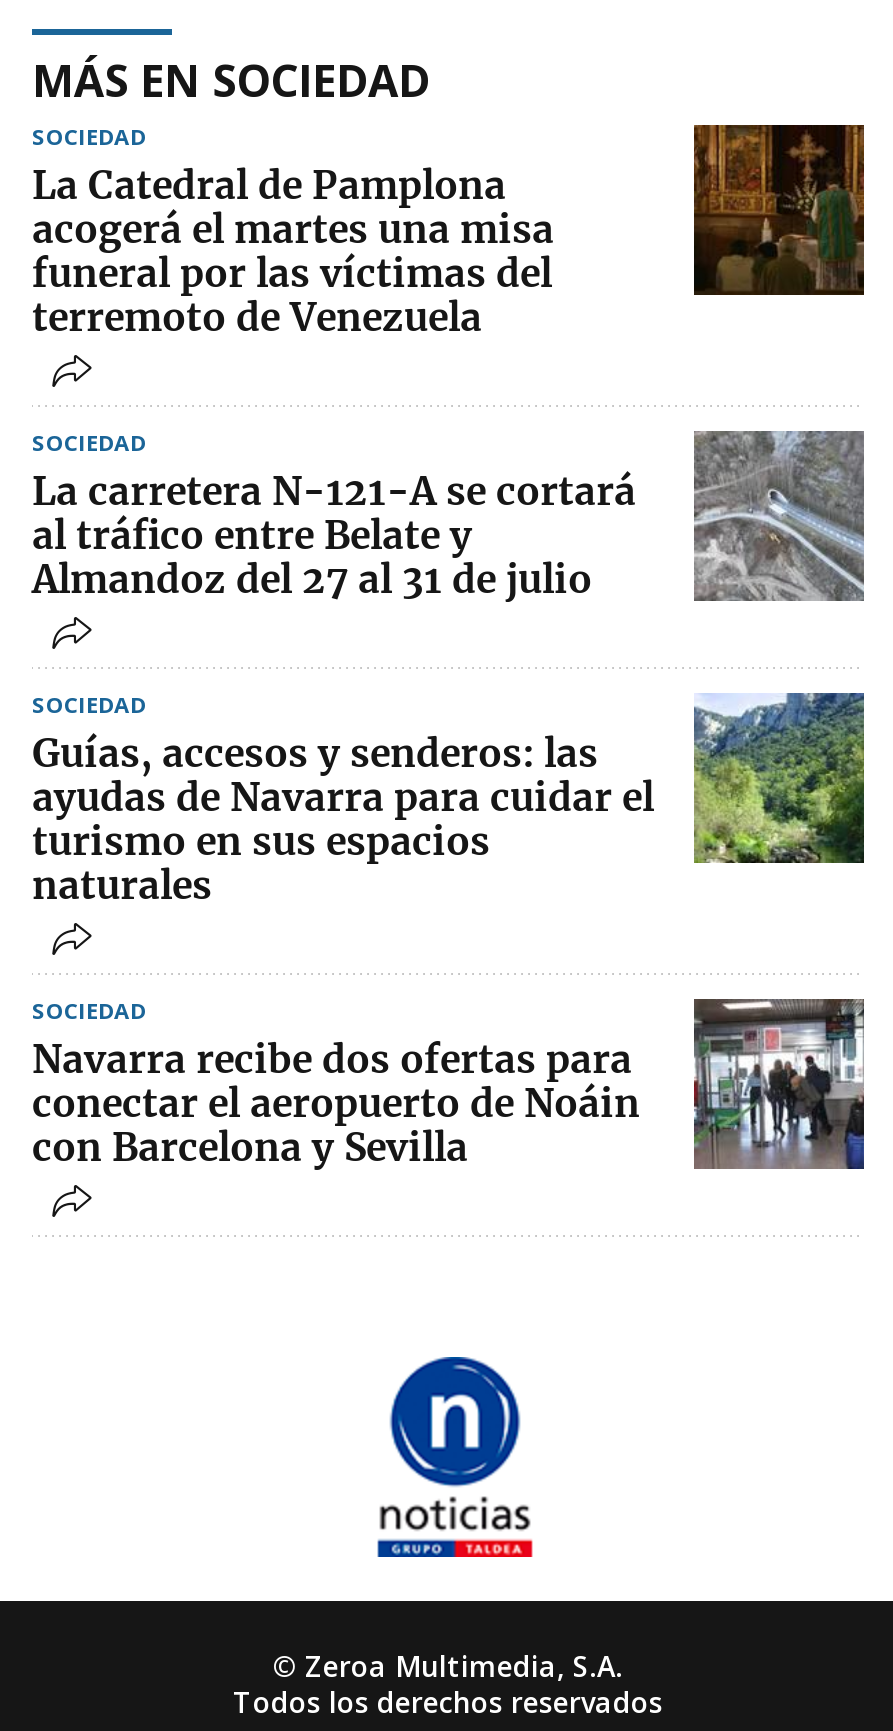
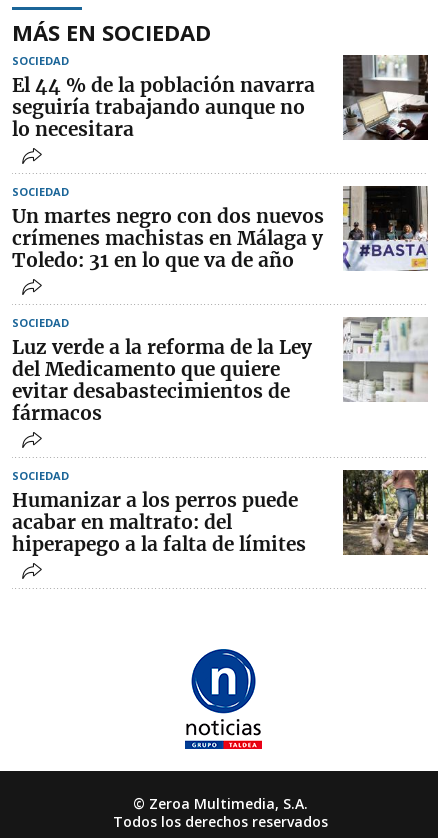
- [image]
+ [image]

- La Catedral de Pamplona
- acogerá el martes una misa
- funeral por las víctimas del
- terremoto de Venezuela
+ El 44 % de la población navarra
+ seguiría trabajando aunque no
+ lo necesitara

- [image]
- La carretera N-121-A se cortará
- al tráfico entre Belate y
- Almandoz del 27 al 31 de julio
+ [image]
+ Un martes negro con dos nuevos
+ crímenes machistas en Málaga y
+ Toledo: 31 en lo que va de año

- [image]
- Guías, accesos y senderos: las
- ayudas de Navarra para cuidar el
- turismo en sus espacios
- naturales
+ [image]
+ Luz verde a la reforma de la Ley
+ del Medicamento que quiere
+ evitar desabastecimientos de
+ fármacos

- [image]
- Navarra recibe dos ofertas para
- conectar el aeropuerto de Noáin
- con Barcelona y Sevilla
+ [image]
+ Humanizar a los perros puede
+ acabar en maltrato: del
+ hiperapego a la falta de límites
